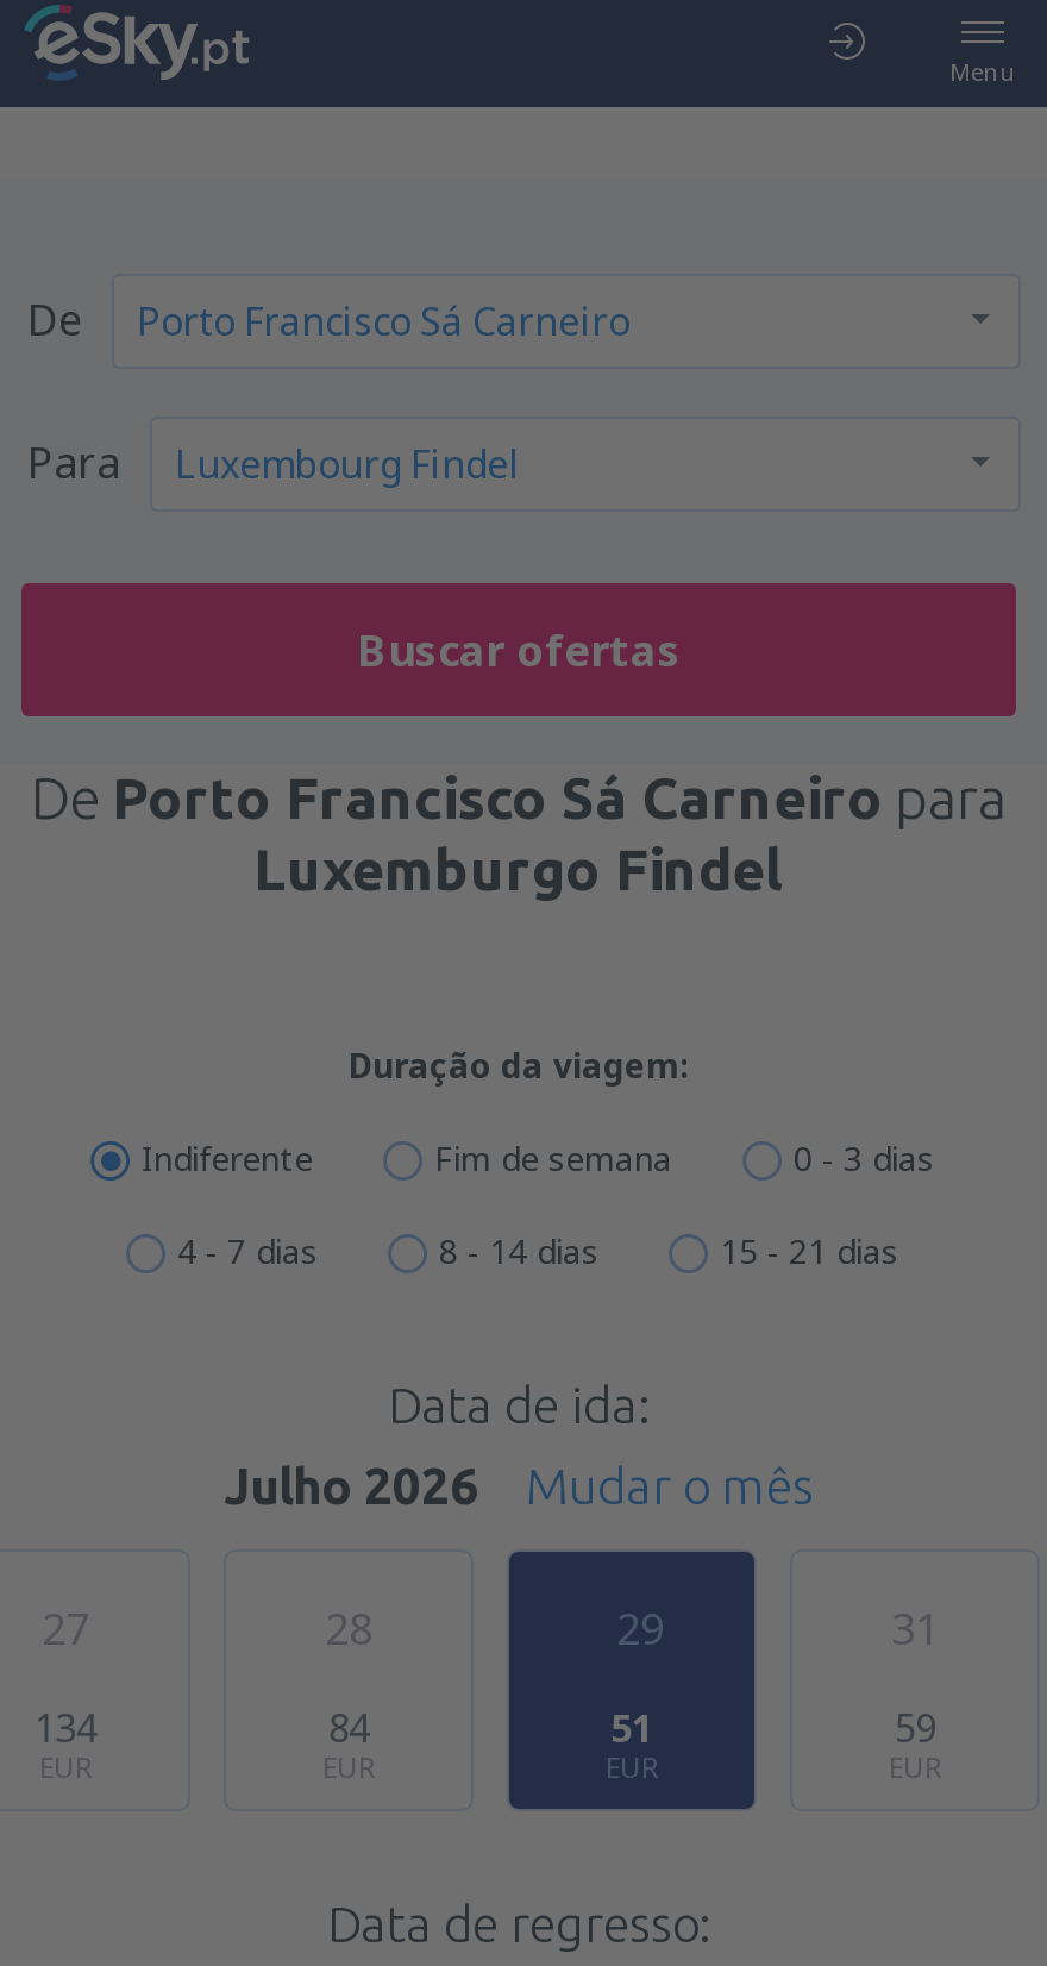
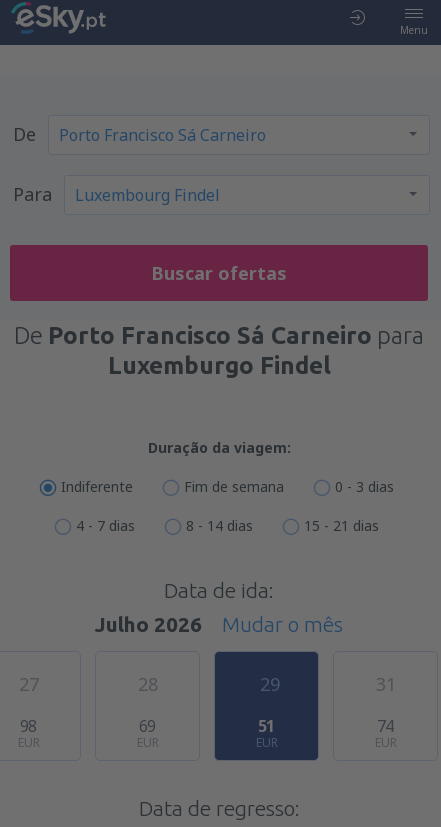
- 134
+ 98

- 84
+ 69

- 59
+ 74
